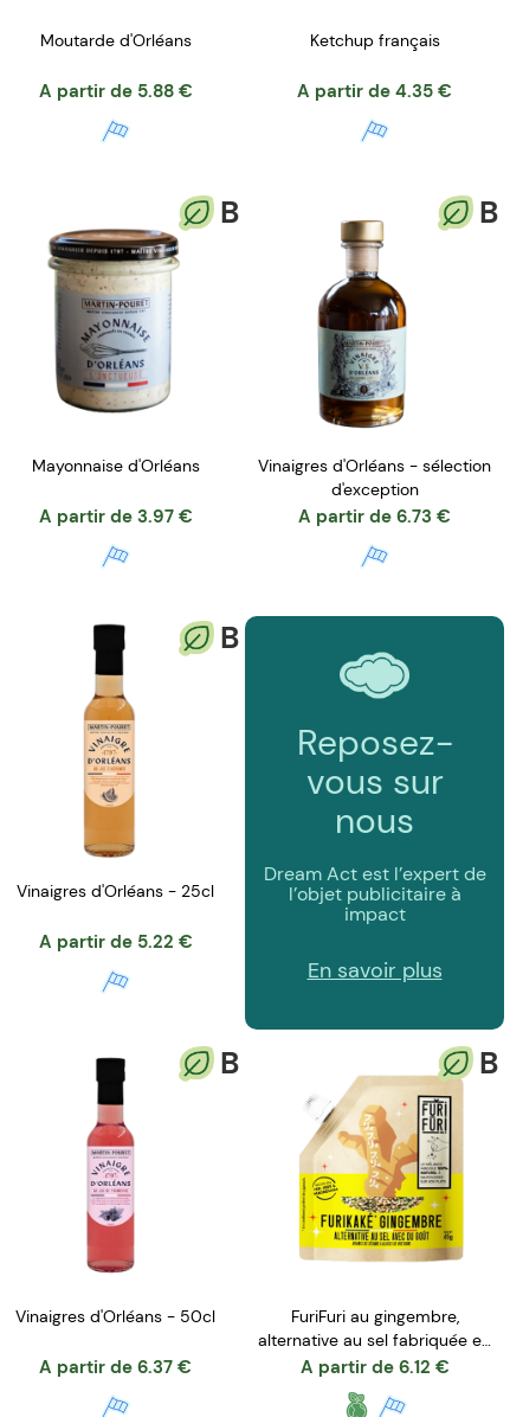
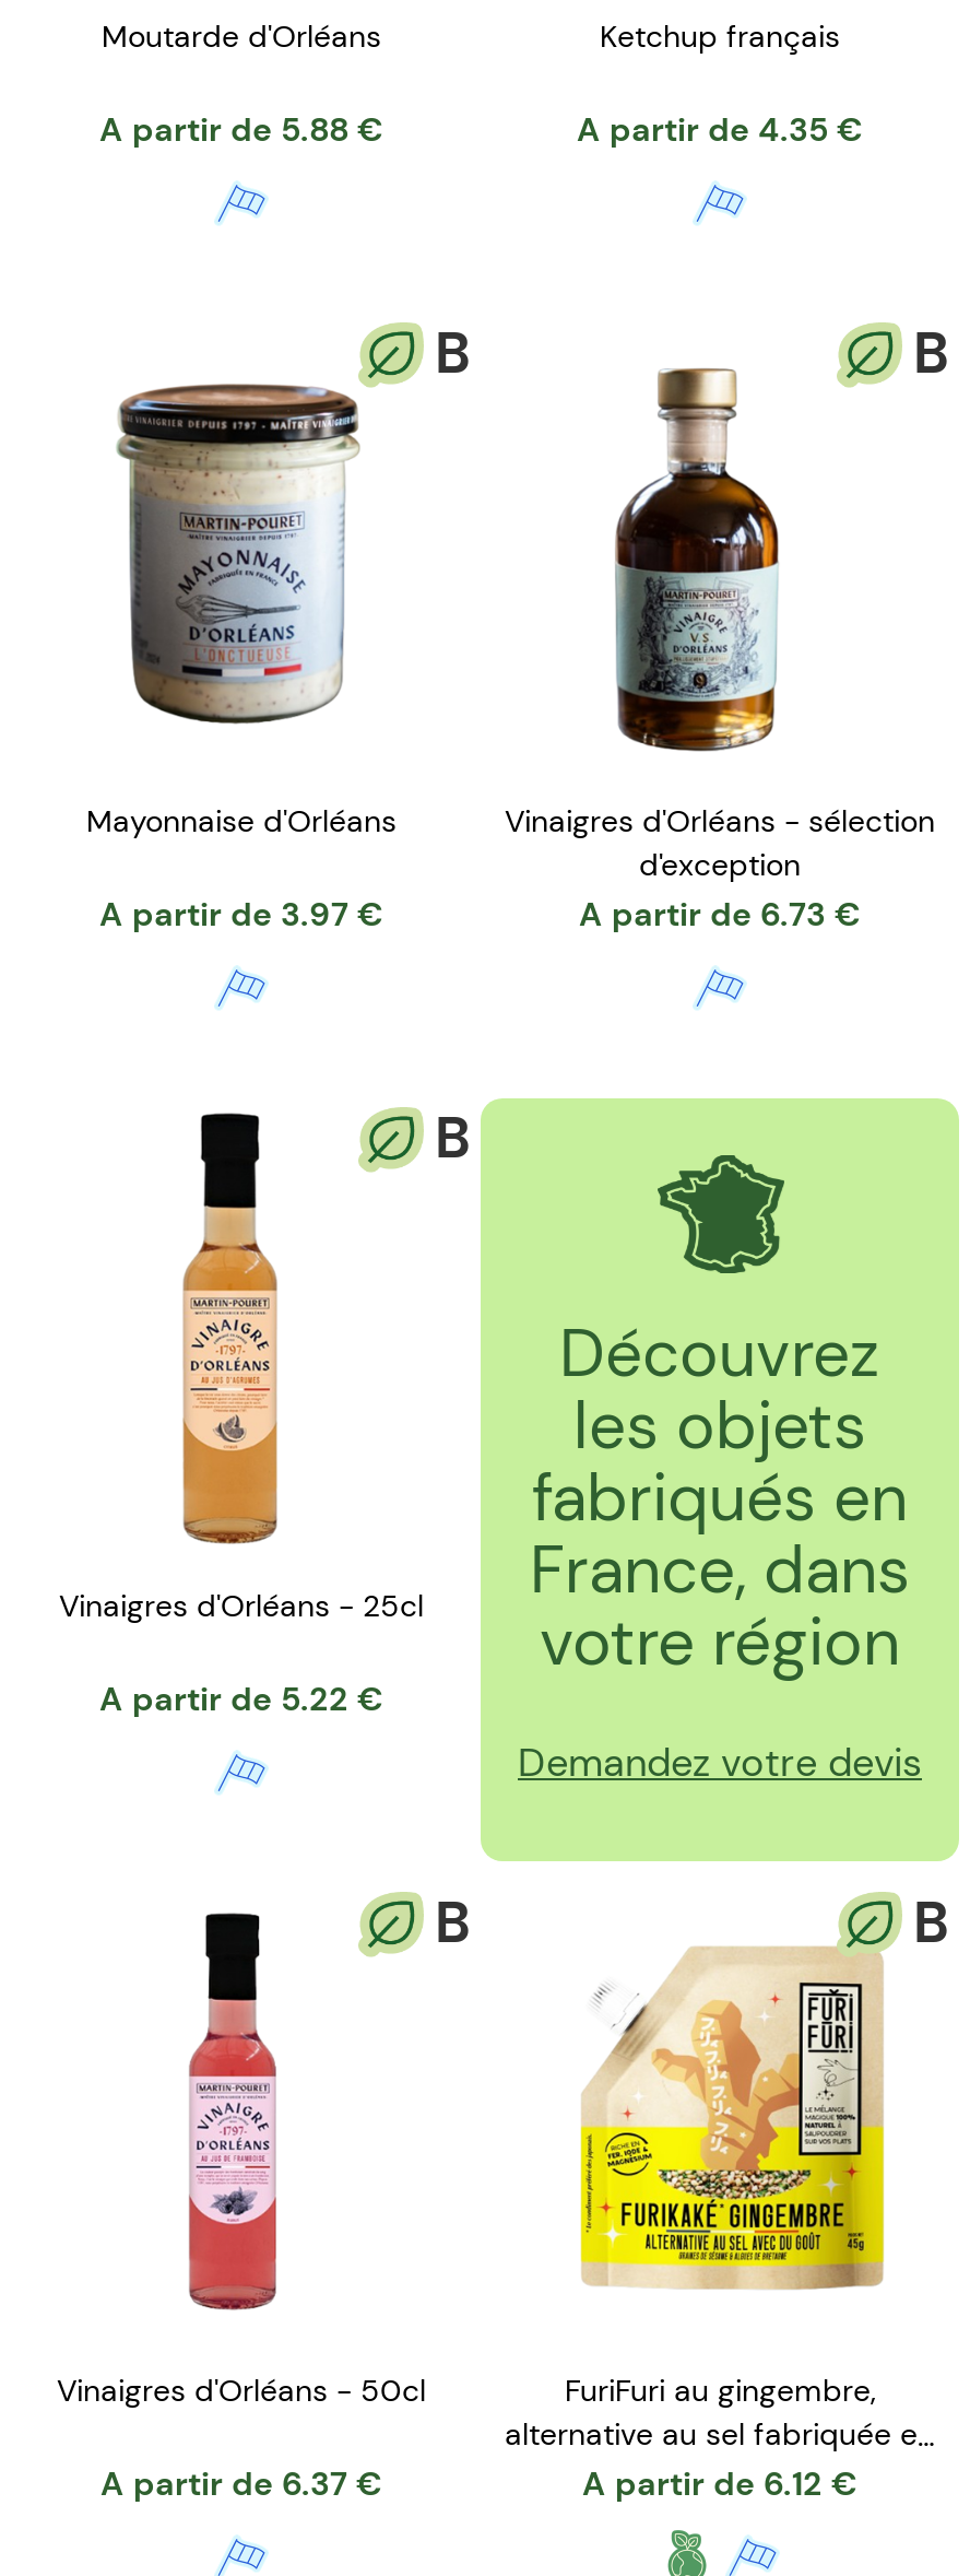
- [image]
- Reposez-
- vous sur
- nous
- Dream Act est l’expert de
- l’objet publicitaire à
- impact
+ [image]
+ Découvrez
+ les objets
+ fabriqués en
+ France, dans
+ votre région

- En savoir plus
+ Demandez votre devis
